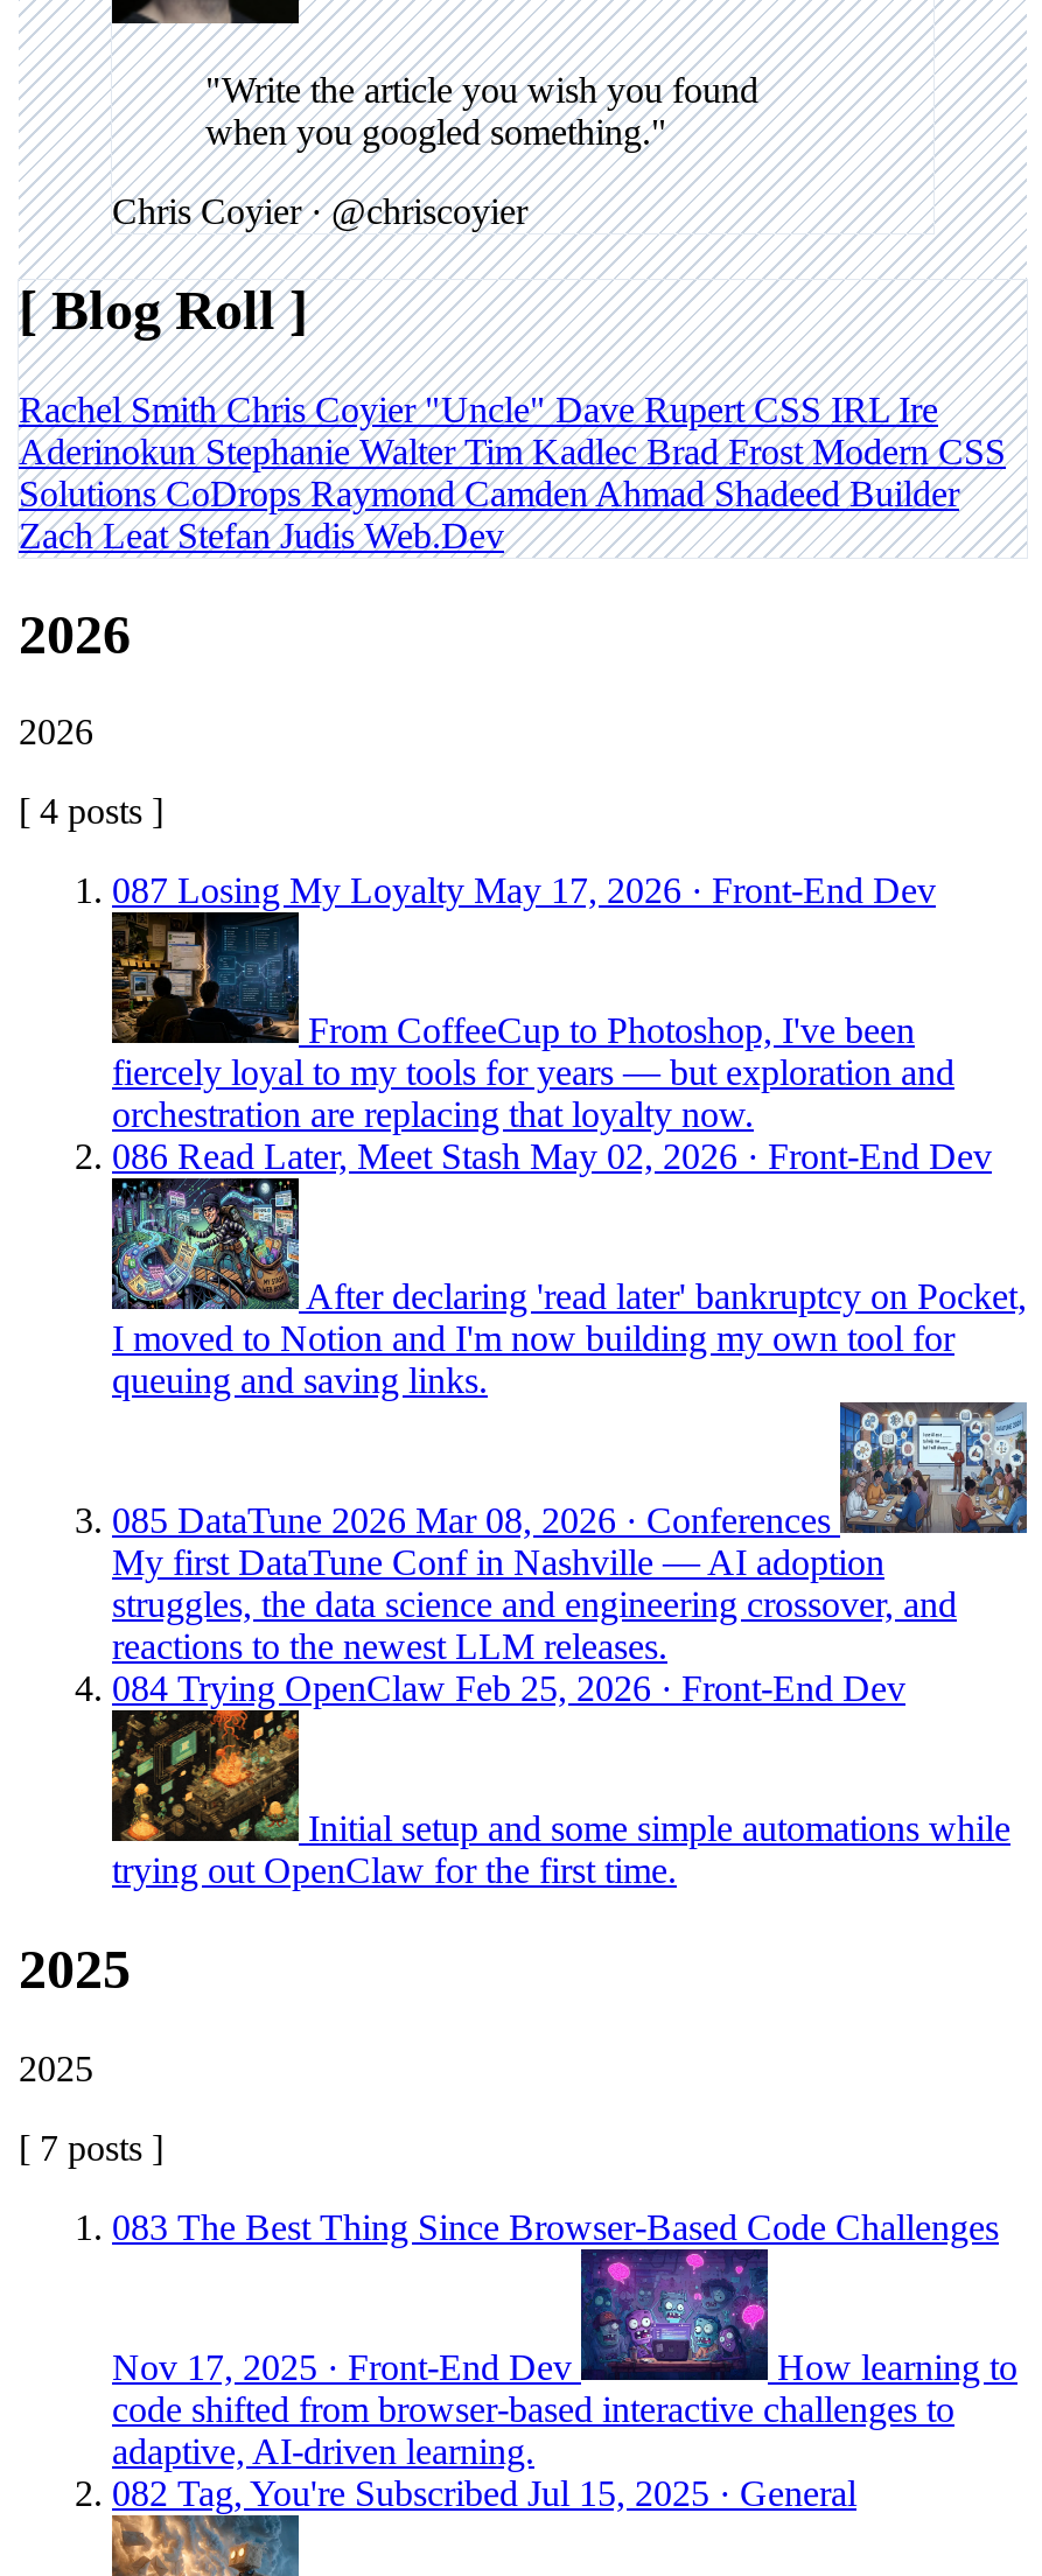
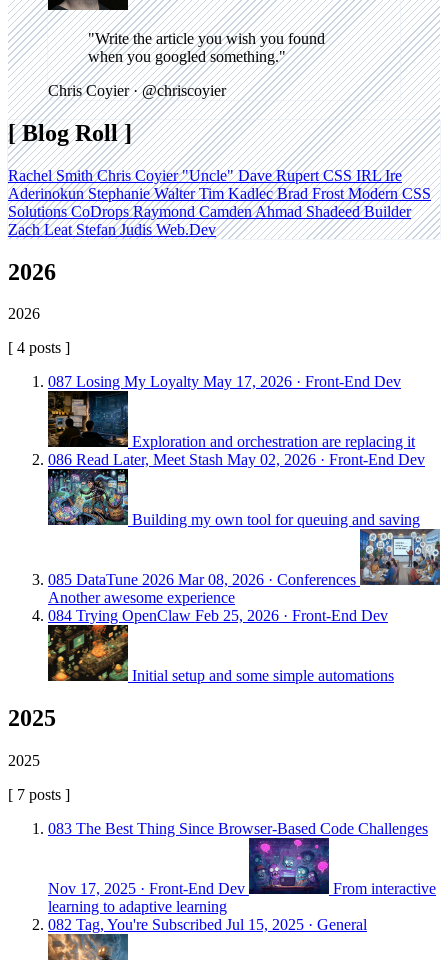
- From CoffeeCup to Photoshop, I've been
- fiercely loyal to my tools for years — but exploration and
- orchestration are replacing that loyalty now.
+ Exploration and orchestration are replacing it

- After declaring 'read later' bankruptcy on Pocket,
- I moved to Notion and I'm now building my own tool for
- queuing and saving links.
+ Building my own tool for queuing and saving

- My first DataTune Conf in Nashville — AI adoption
- struggles, the data science and engineering crossover, and
- reactions to the newest LLM releases.
+ Another awesome experience

- Initial setup and some simple automations while
- trying out OpenClaw for the first time.
+ Initial setup and some simple automations

- How learning to
- code shifted from browser-based interactive challenges to
- adaptive, AI-driven learning.
+ From interactive
+ learning to adaptive learning
